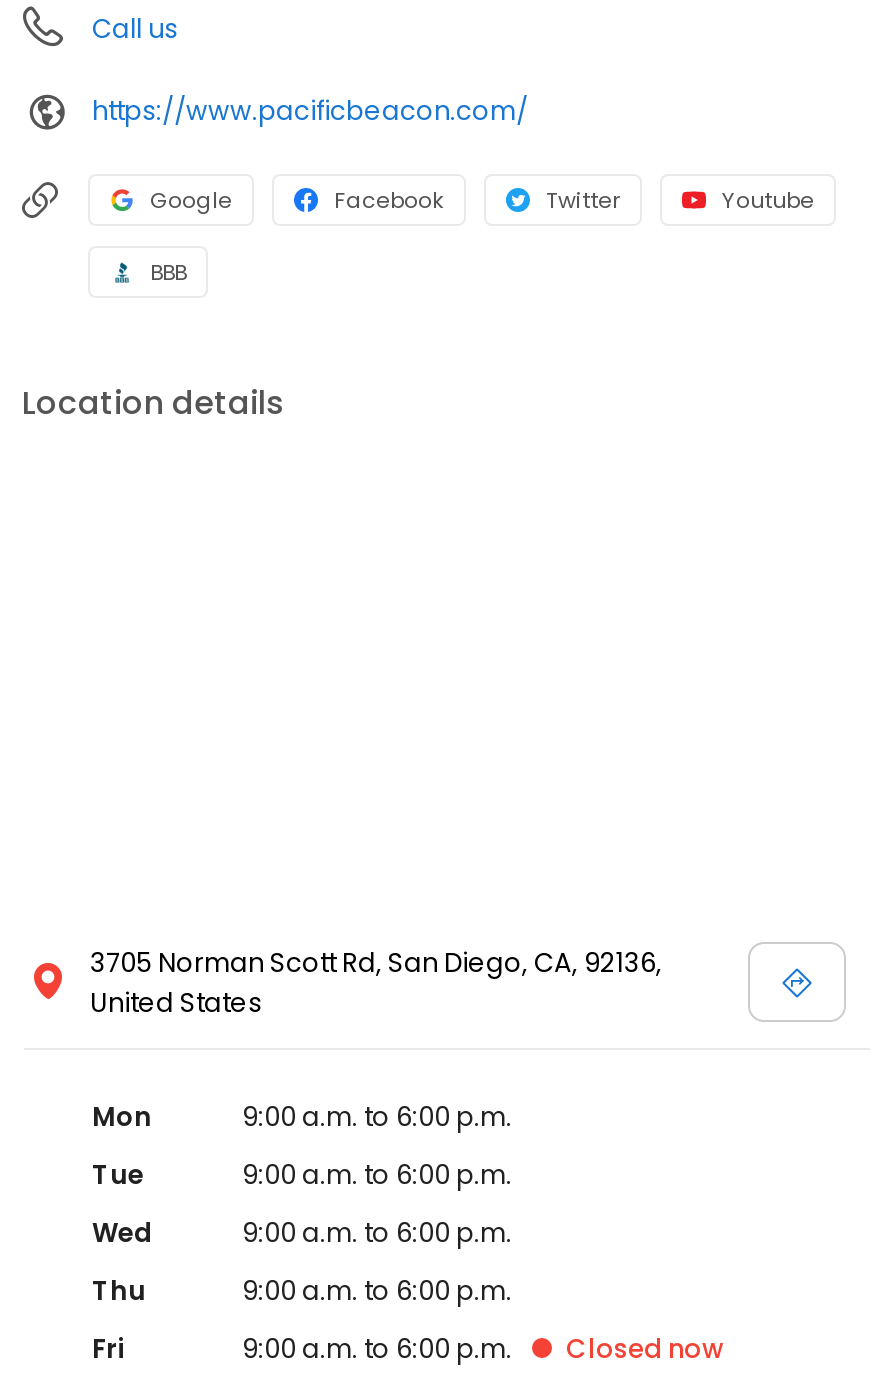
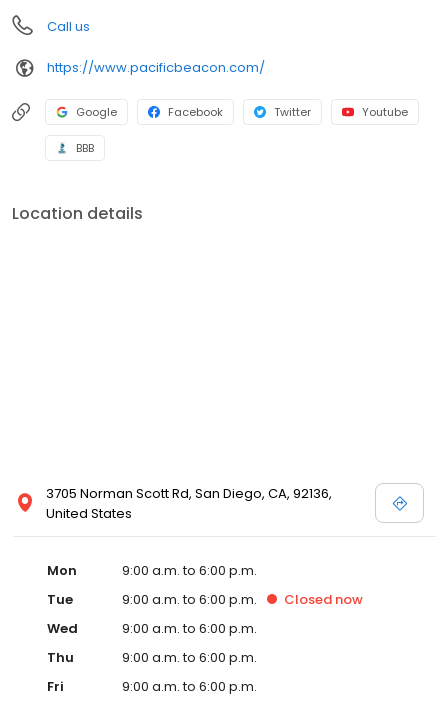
moved up: Closed now
